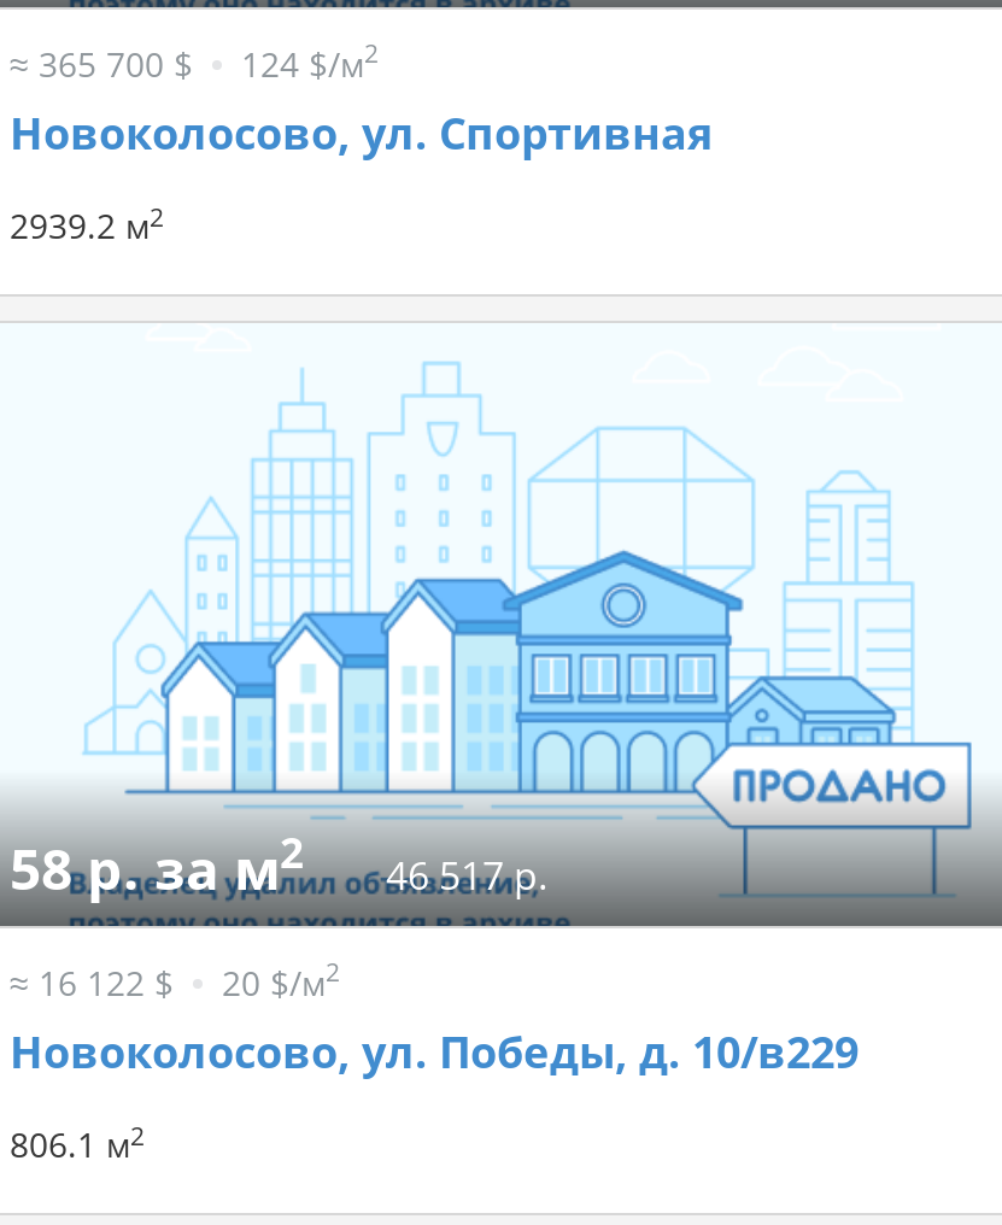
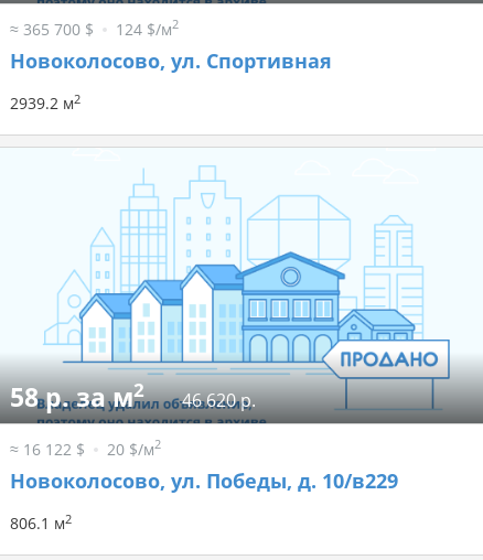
- 58 р. за м2 46 517 р.
+ 58 р. за м2 46 620 р.
